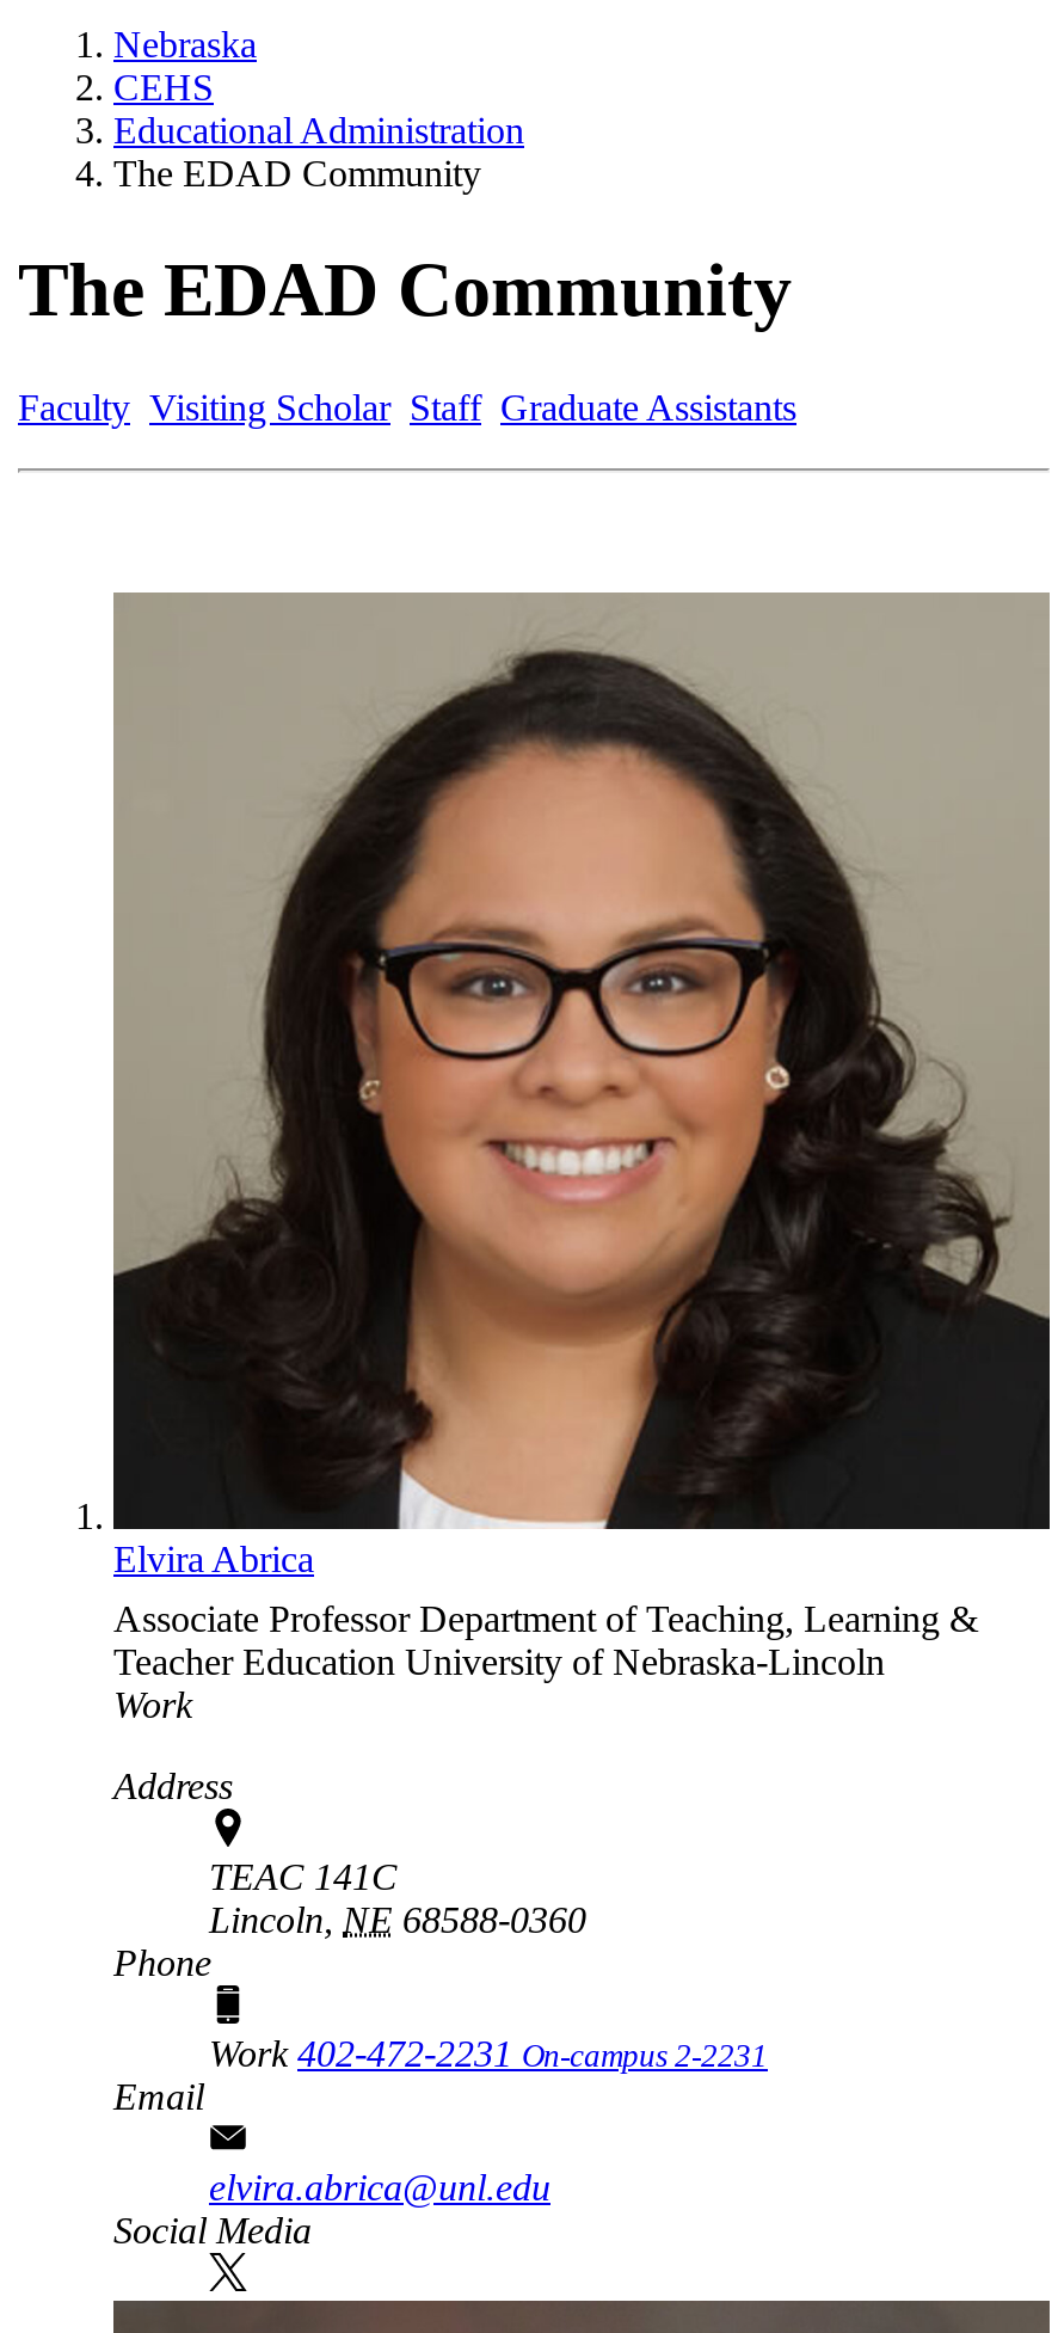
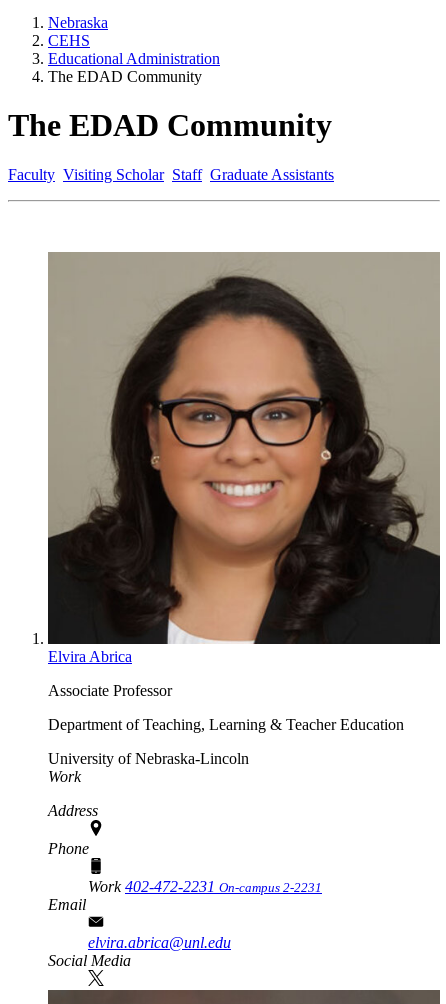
moved down: Work | Address

- TEAC 141C
- Lincoln, NE 68588-0360
